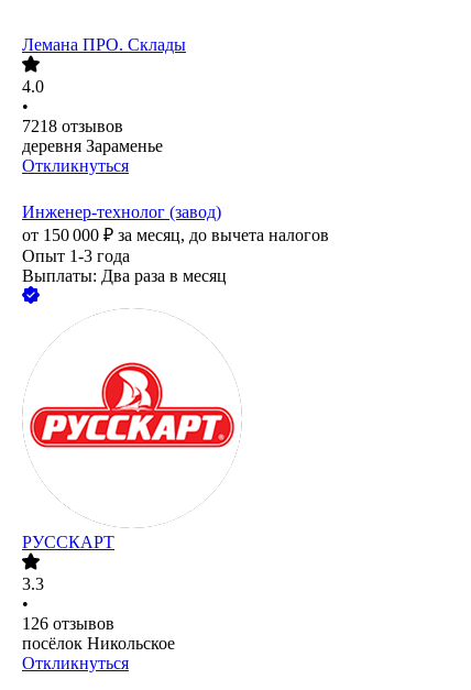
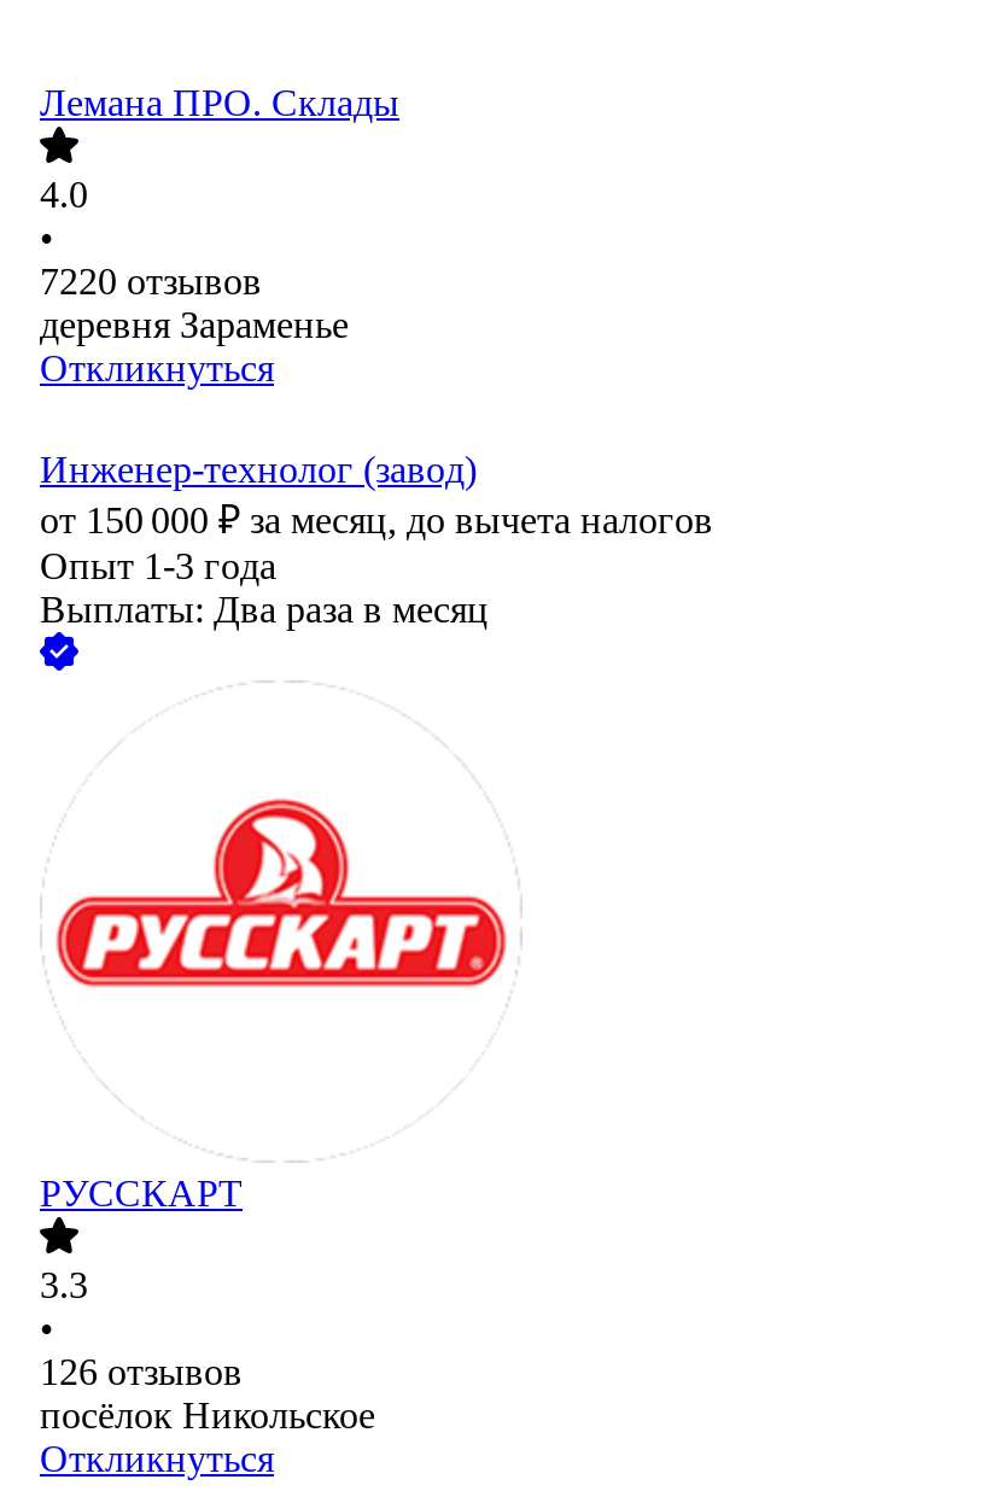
- 7218 отзывов
+ 7220 отзывов
